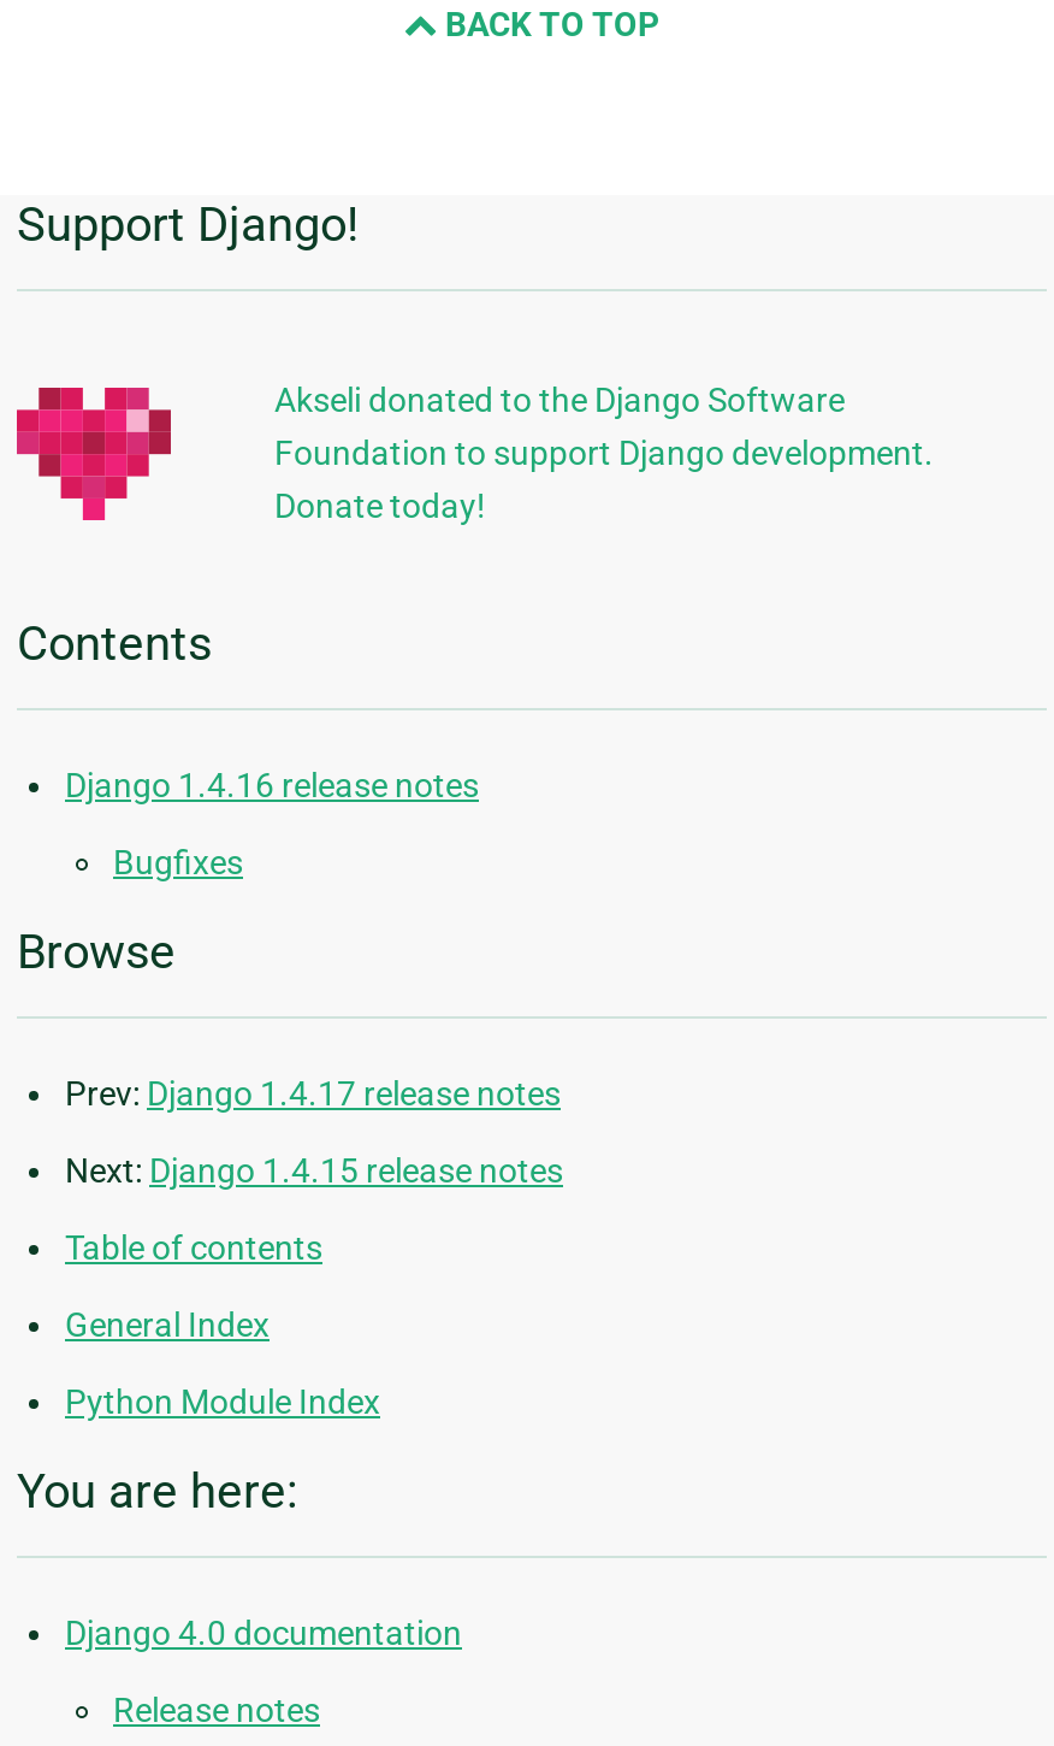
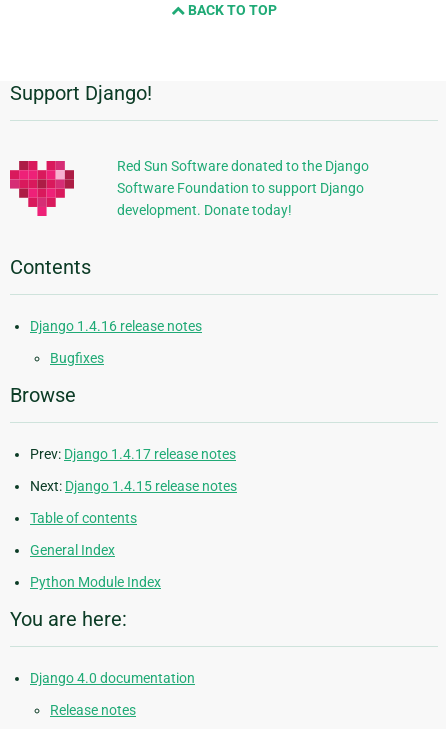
- Akseli donated to the Django Software
- Foundation to support Django development.
- Donate today!
+ Red Sun Software donated to the Django
+ Software Foundation to support Django
+ development. Donate today!
